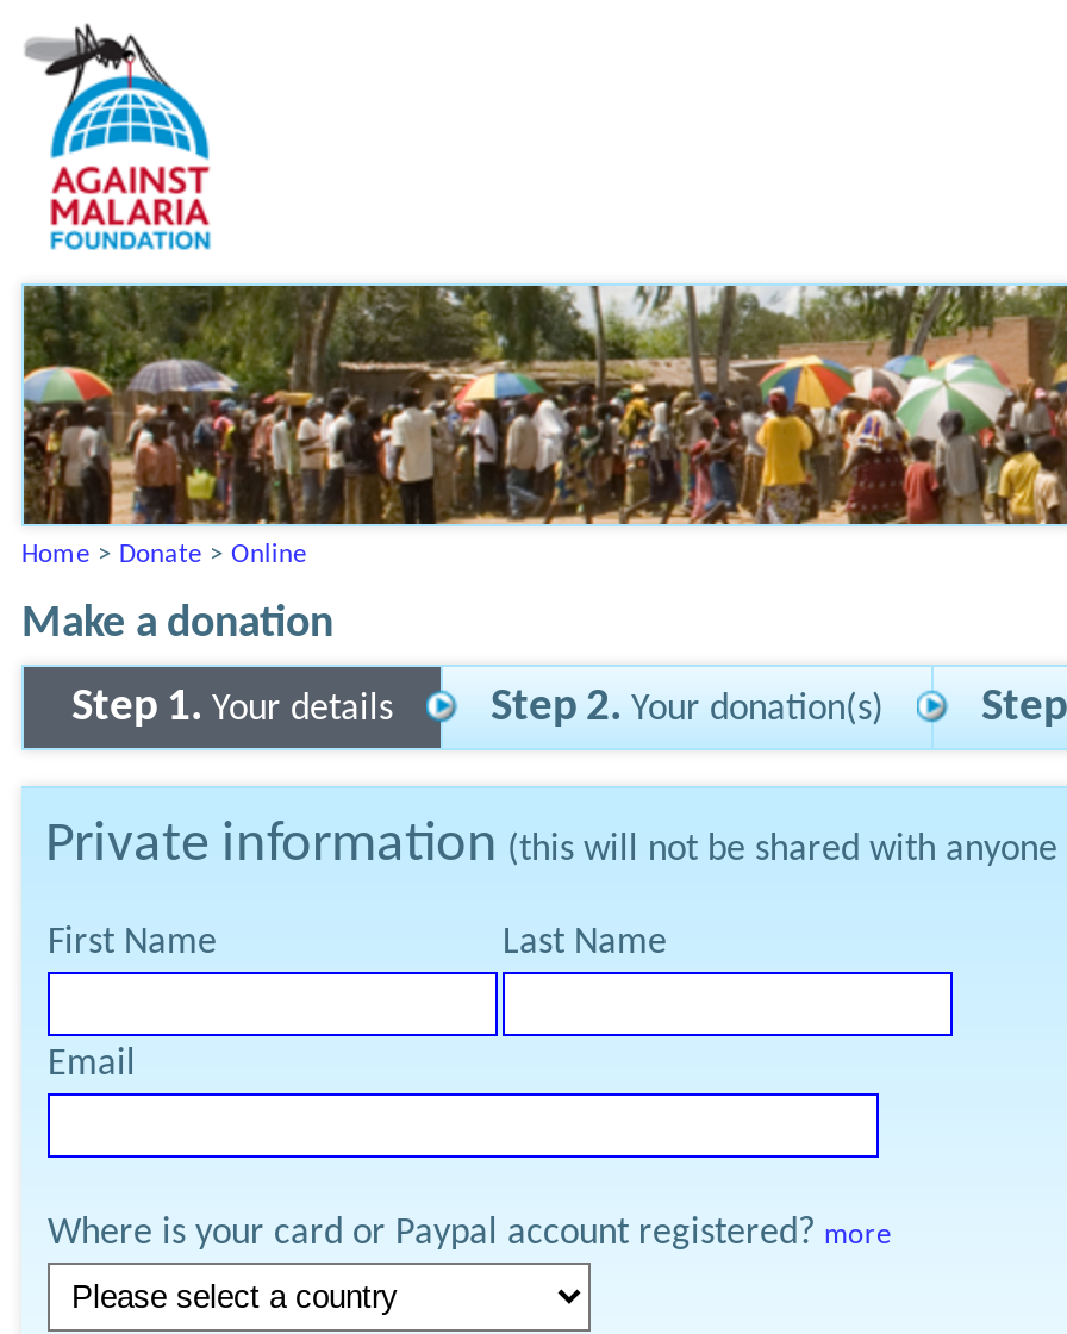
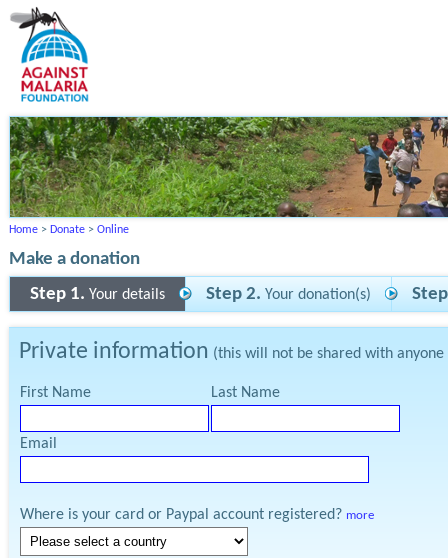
- [image]
+ [image]
